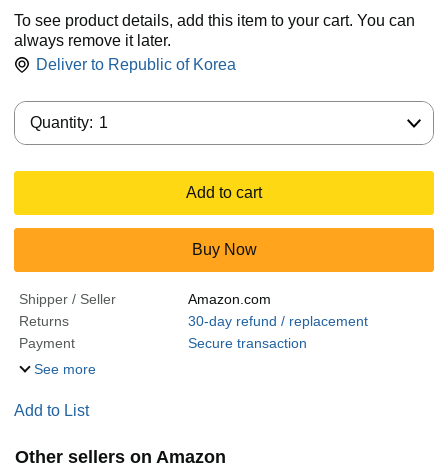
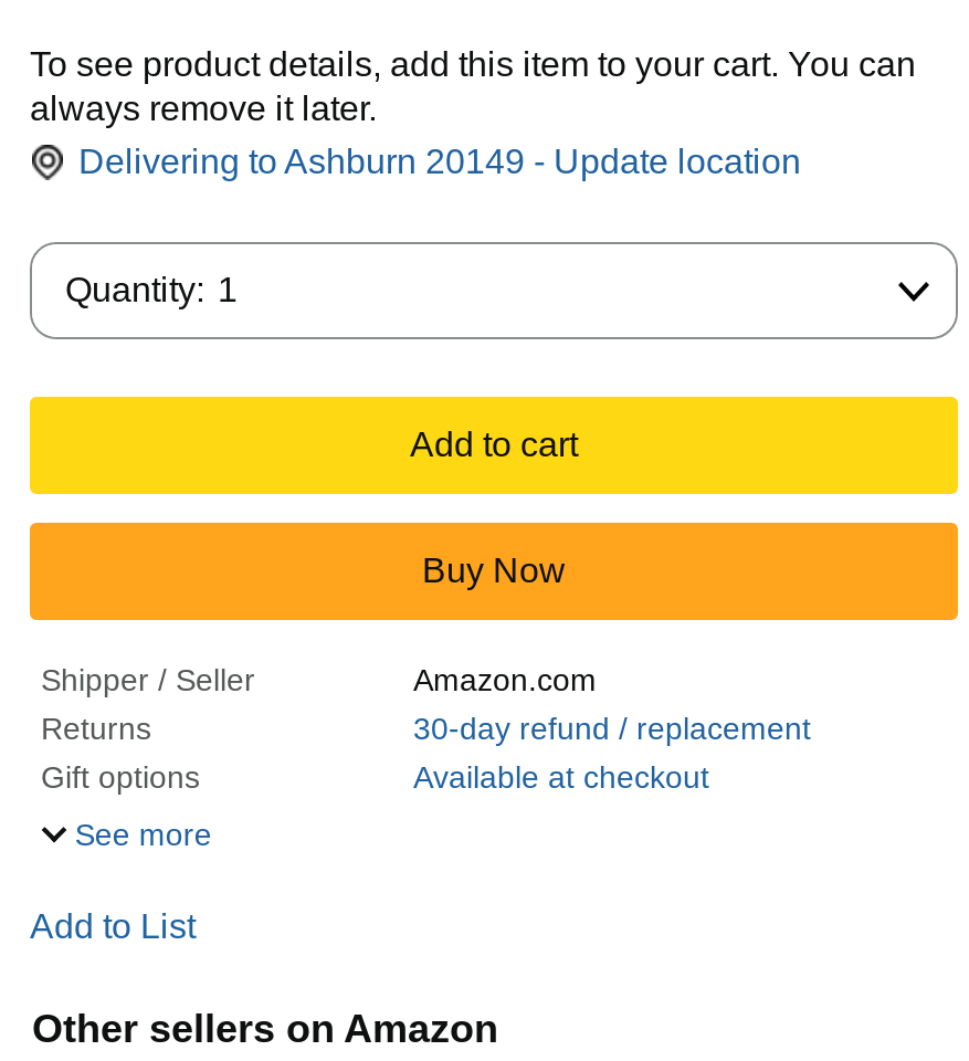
- Deliver to Republic of Korea
+ Delivering to Ashburn 20149 - Update location

- Payment
- Secure transaction
+ Gift options
+ Available at checkout
